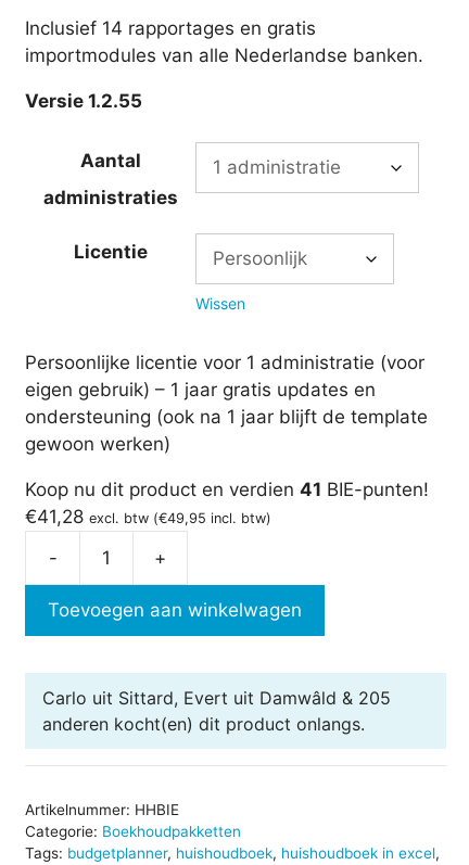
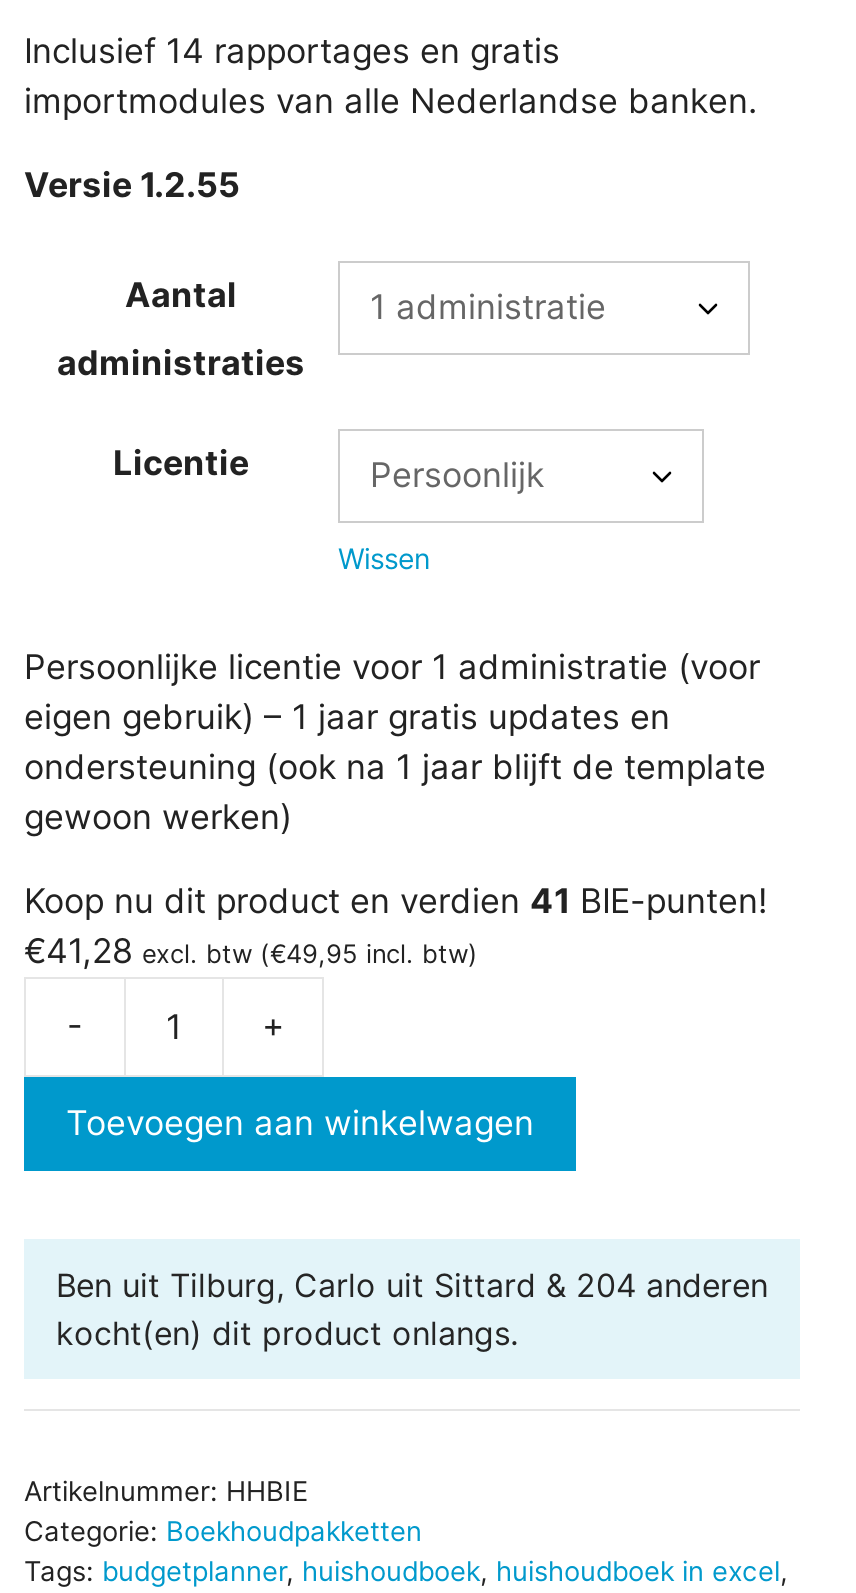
- Carlo uit Sittard, Evert uit Damwâld & 205
- anderen kocht(en) dit product onlangs.
+ Ben uit Tilburg, Carlo uit Sittard & 204 anderen
+ kocht(en) dit product onlangs.
